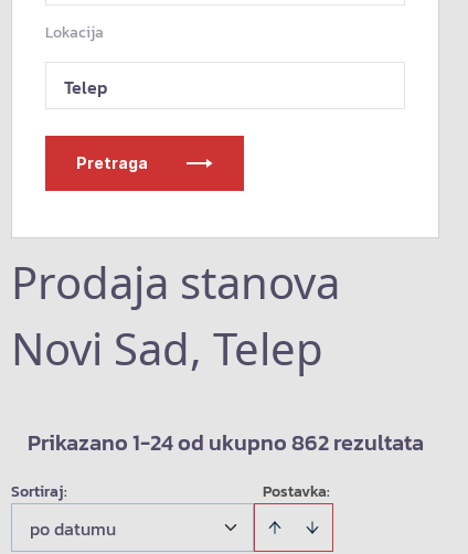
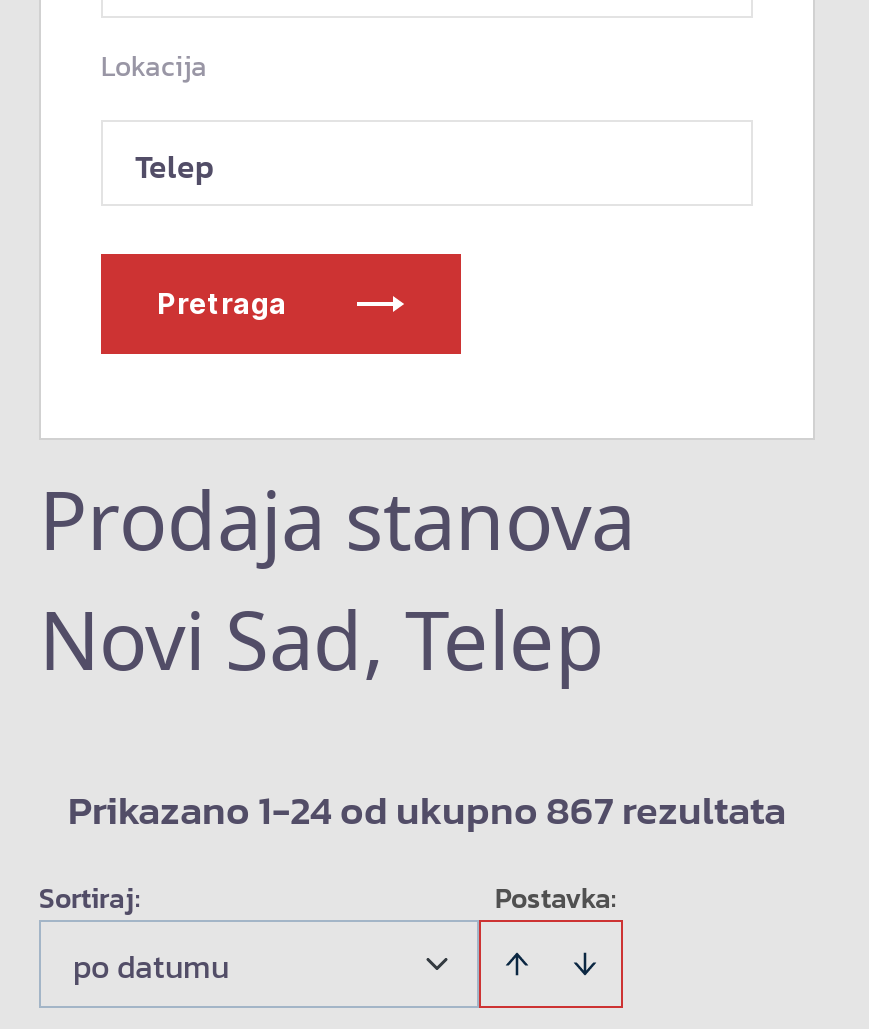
- Prikazano 1-24 od ukupno 862 rezultata
+ Prikazano 1-24 od ukupno 867 rezultata
